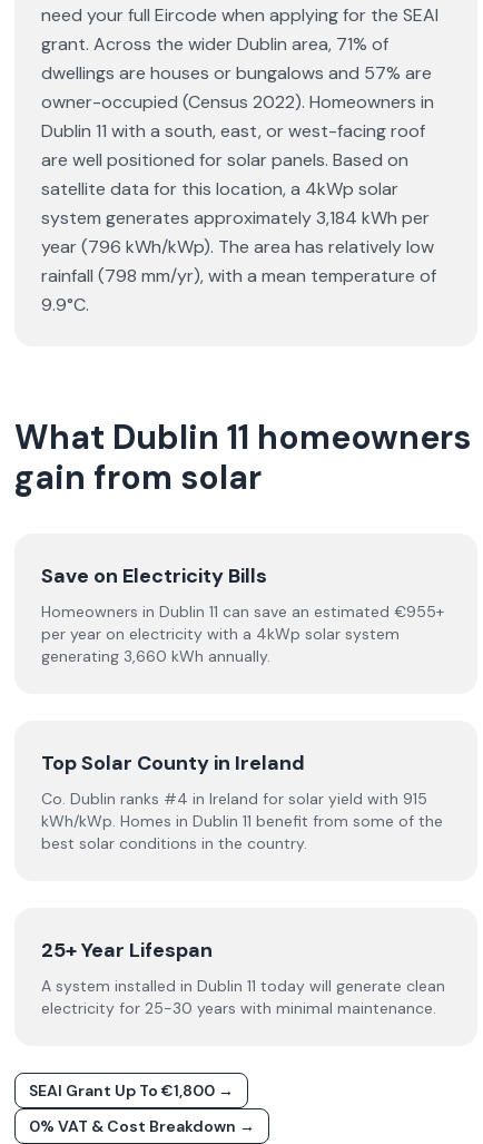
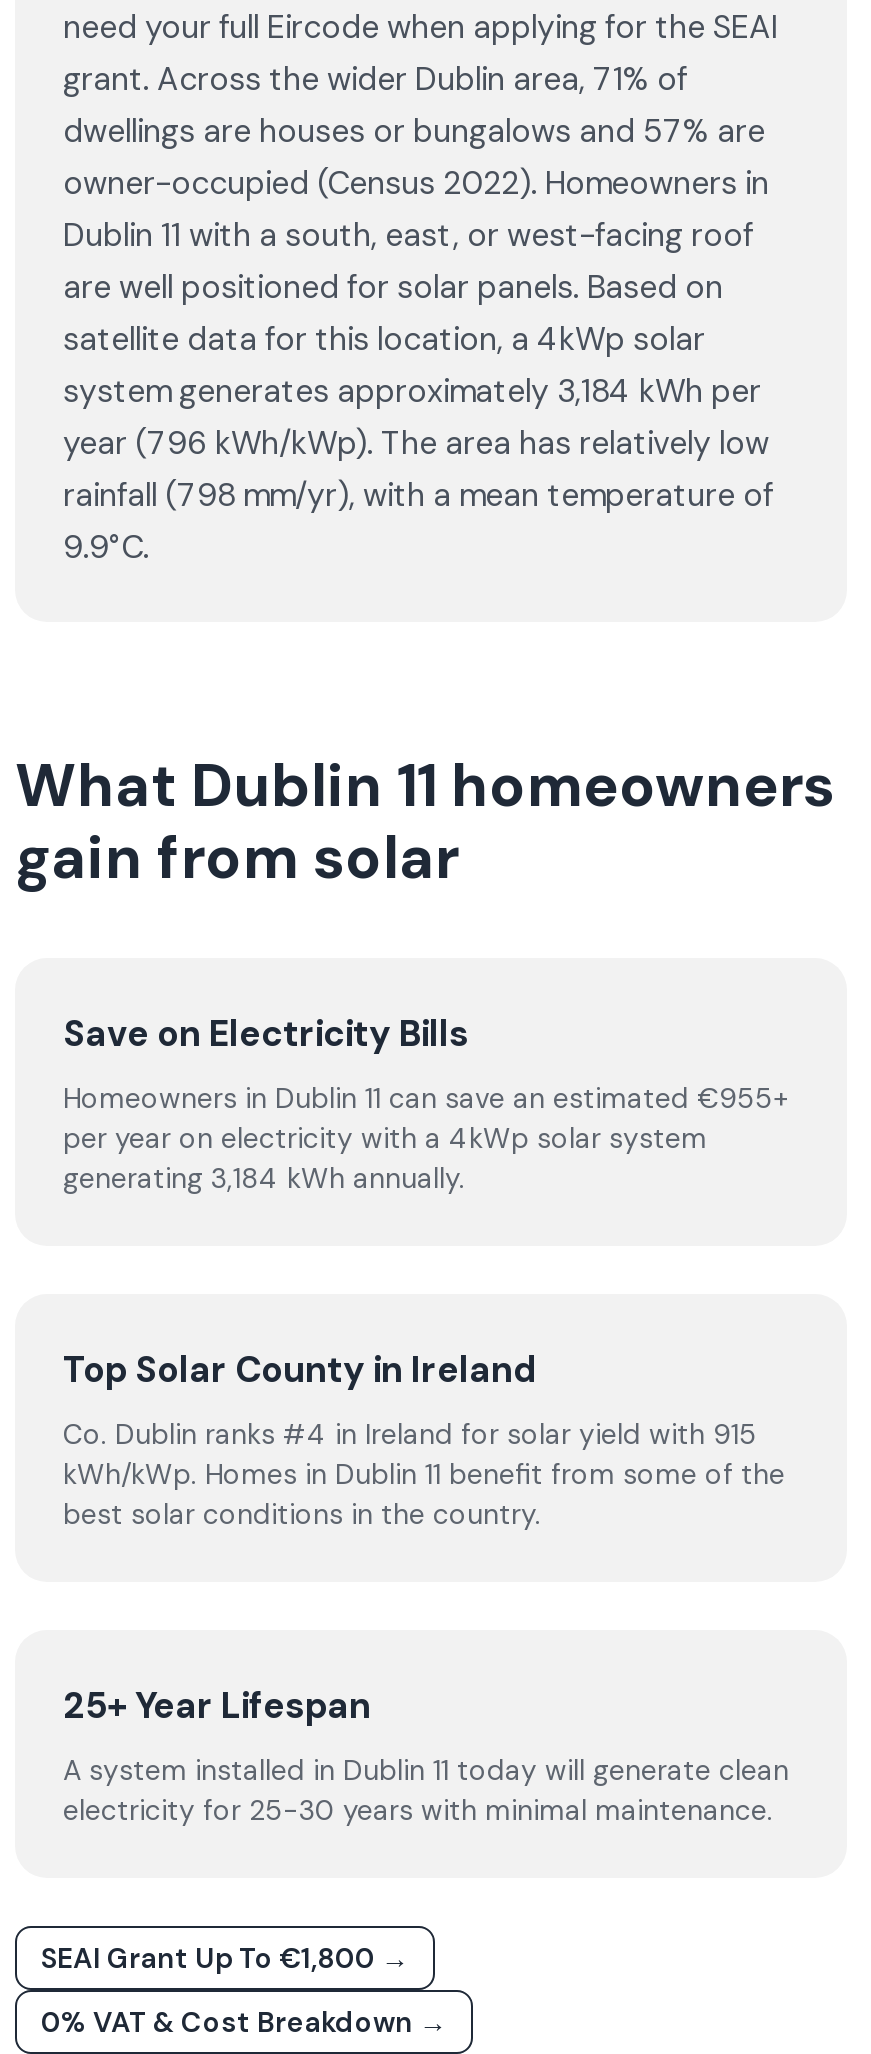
- generating 3,660 kWh annually.
+ generating 3,184 kWh annually.
